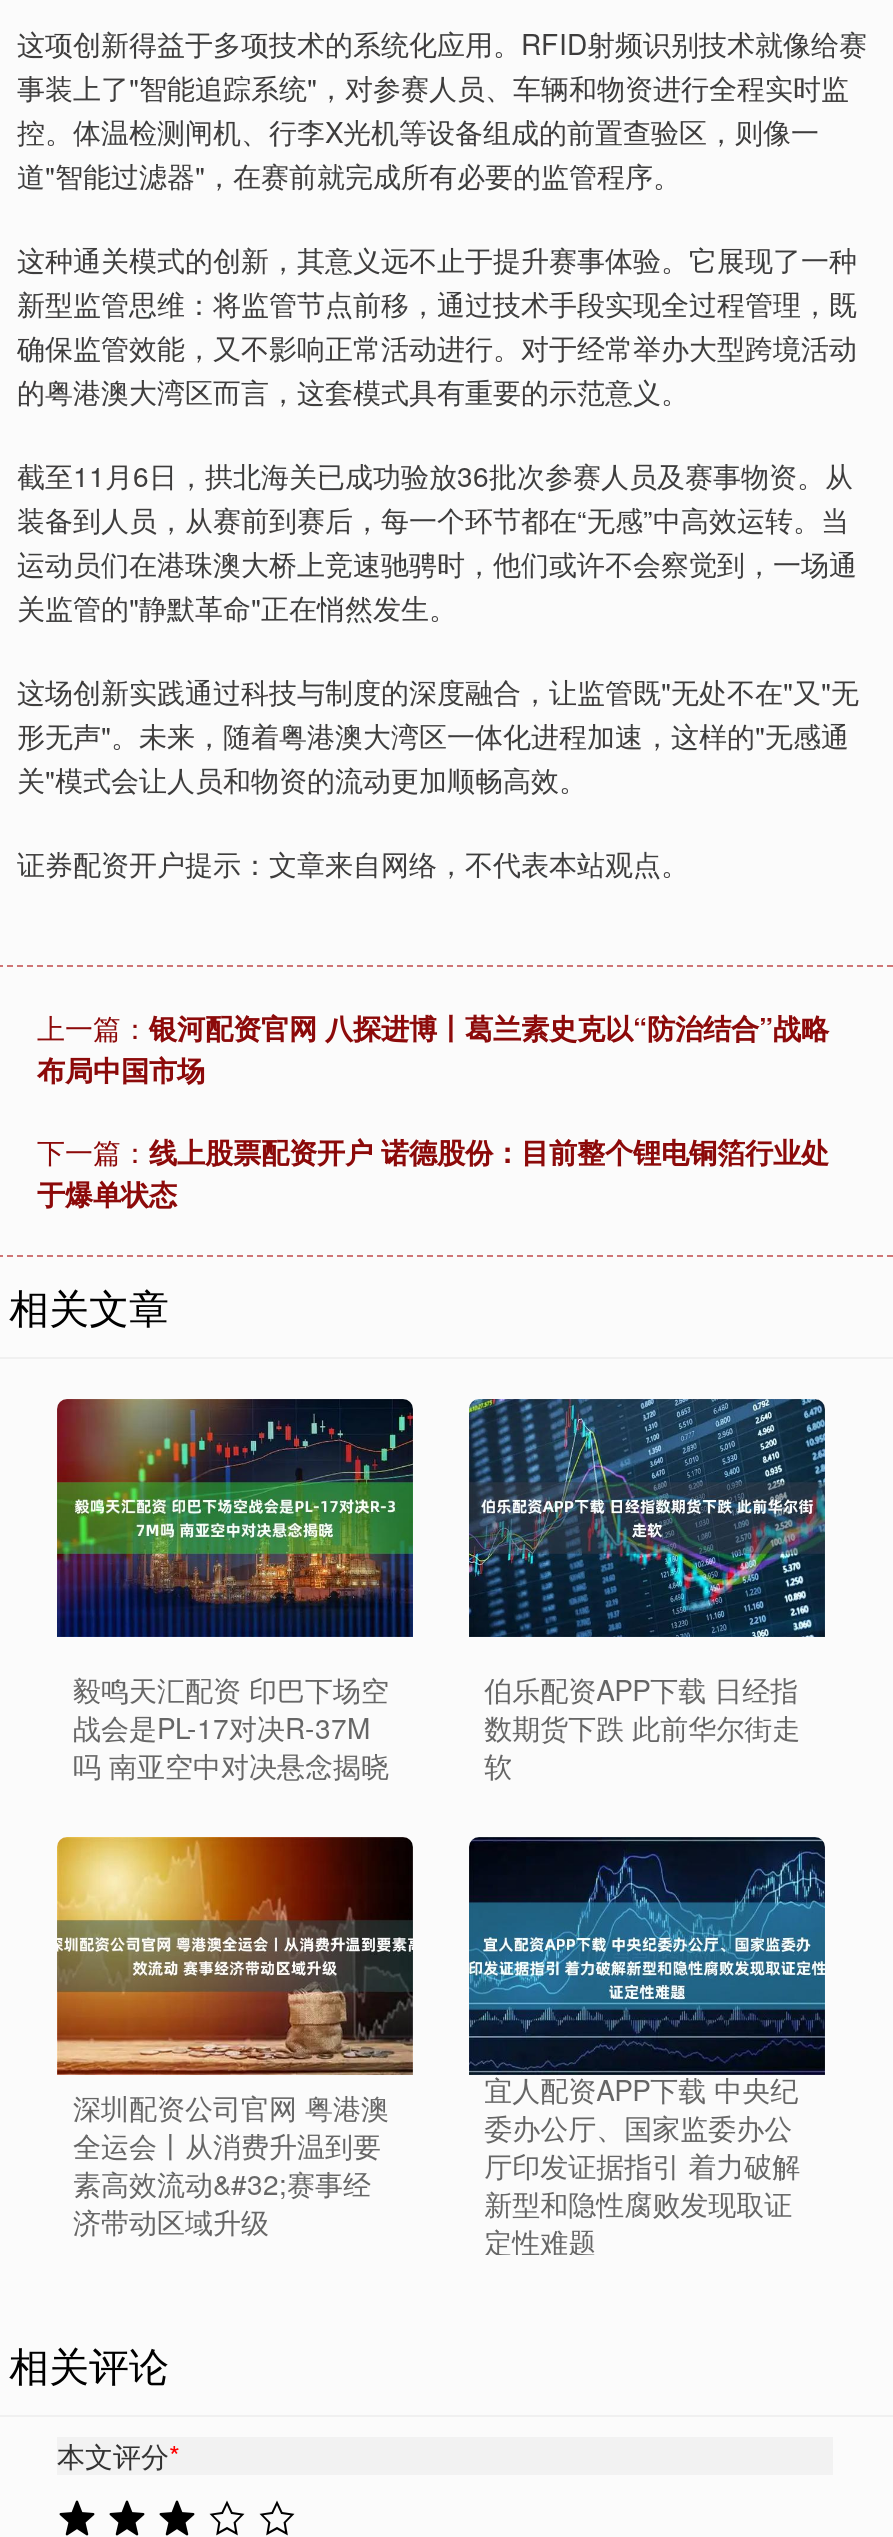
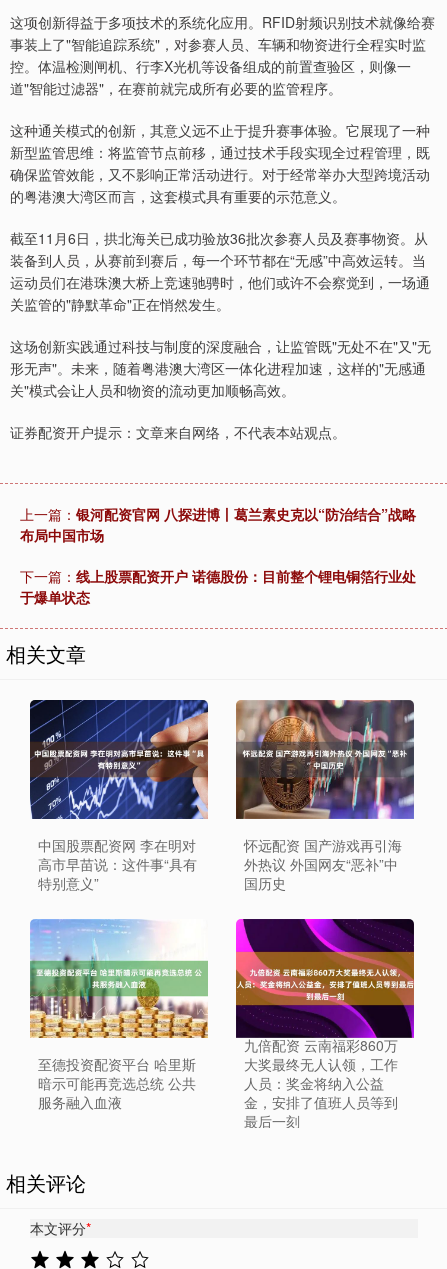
- [image]
- 毅鸣天汇配资 印巴下场空
- 战会是PL-17对决R-37M
- 吗 南亚空中对决悬念揭晓
+ [image]
+ 中国股票配资网 李在明对
+ 高市早苗说：这件事“具有
+ 特别意义”

- [image]
- 伯乐配资APP下载 日经指
- 数期货下跌 此前华尔街走
- 软
+ [image]
+ 怀远配资 国产游戏再引海
+ 外热议 外国网友“恶补”中
+ 国历史

- [image]
- 深圳配资公司官网 粤港澳
- 全运会丨从消费升温到要
- 素高效流动&#32;赛事经
- 济带动区域升级
+ [image]
+ 至德投资配资平台 哈里斯
+ 暗示可能再竞选总统 公共
+ 服务融入血液

- [image]
- 宜人配资APP下载 中央纪
- 委办公厅、国家监委办公
- 厅印发证据指引 着力破解
- 新型和隐性腐败发现取证
- 定性难题
+ [image]
+ 九倍配资 云南福彩860万
+ 大奖最终无人认领，工作
+ 人员：奖金将纳入公益
+ 金，安排了值班人员等到
+ 最后一刻
